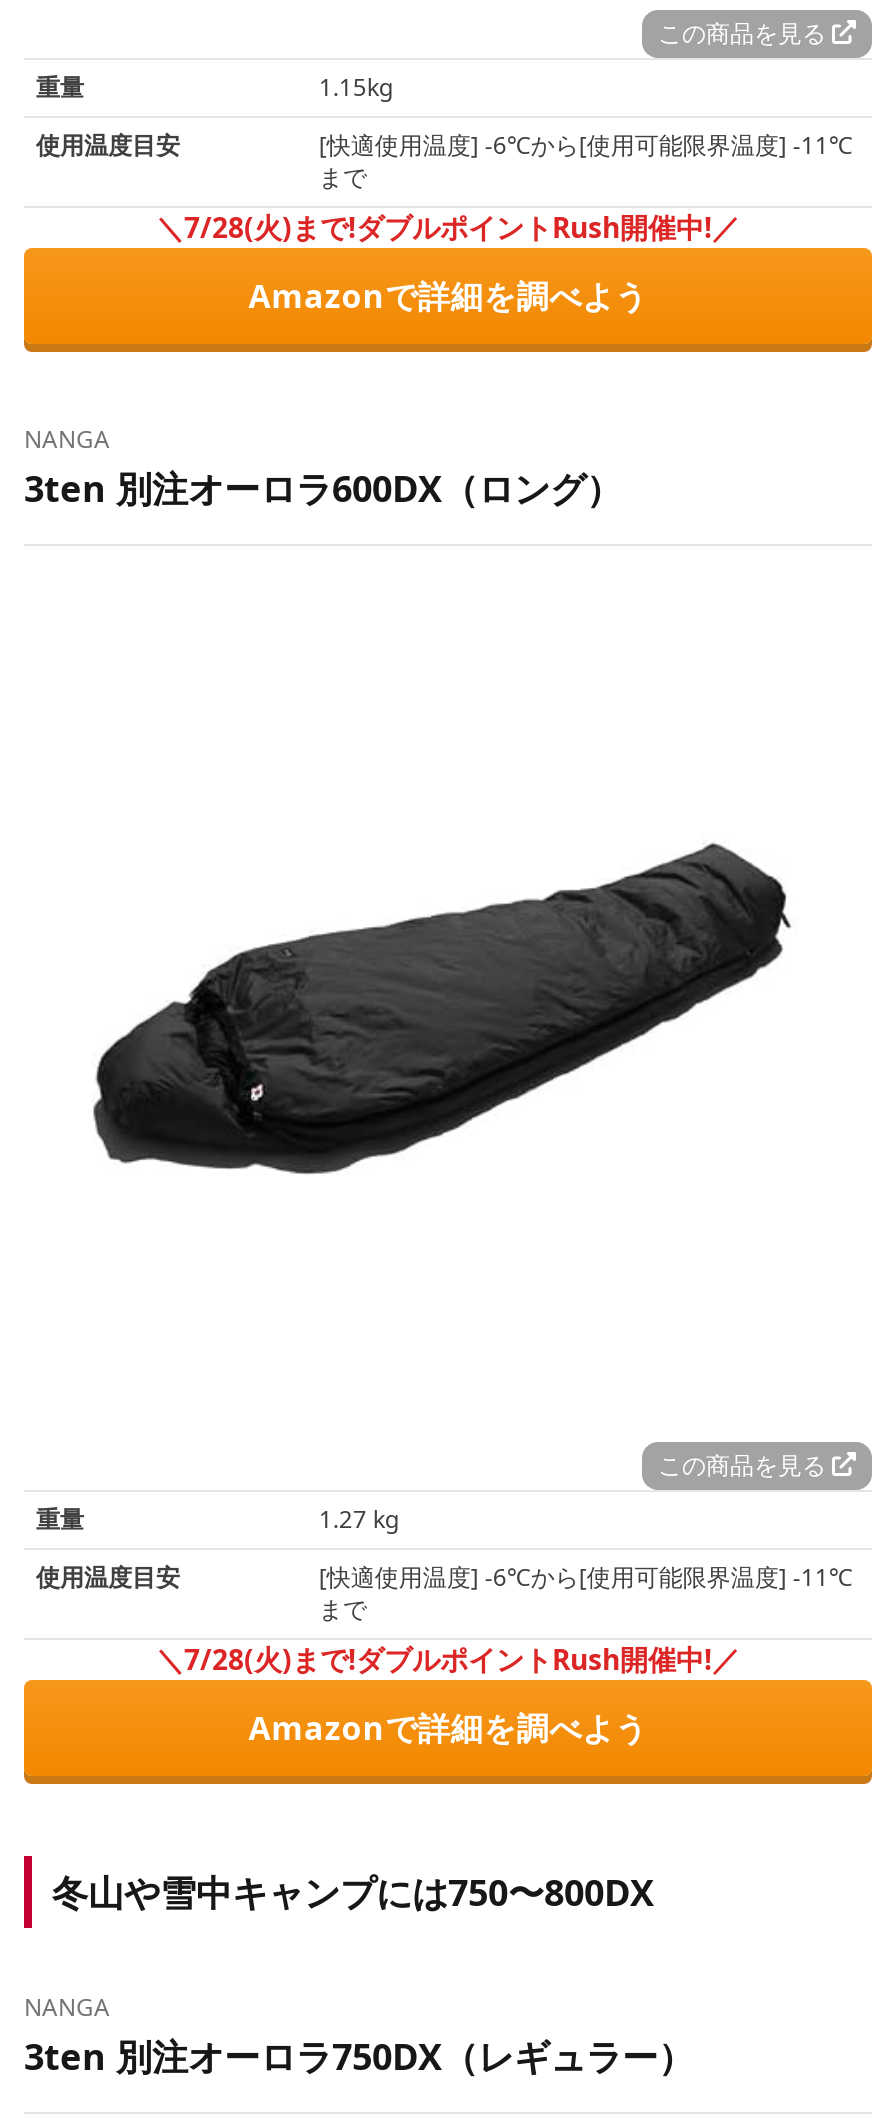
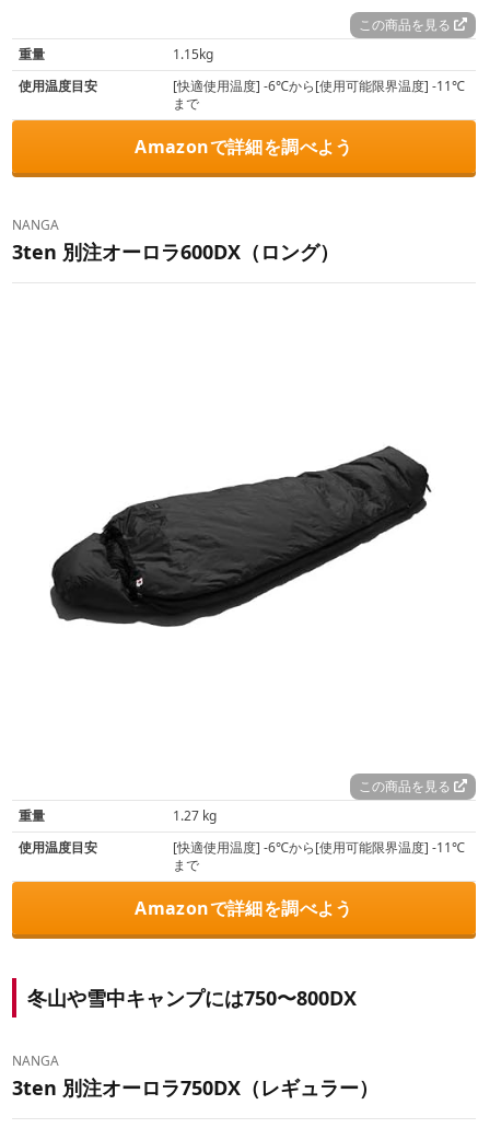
- ＼7/28(火)まで!ダブルポイントRush開催中!／

- ＼7/28(火)まで!ダブルポイントRush開催中!／
